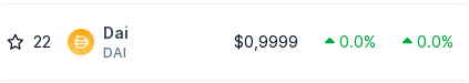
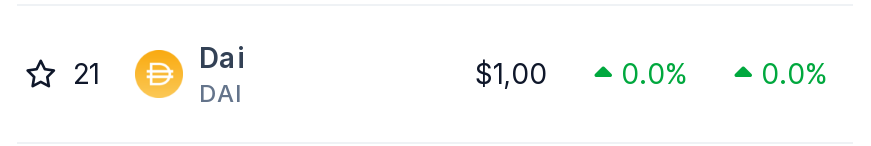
- 22
+ 21

- $0,9999
+ $1,00
